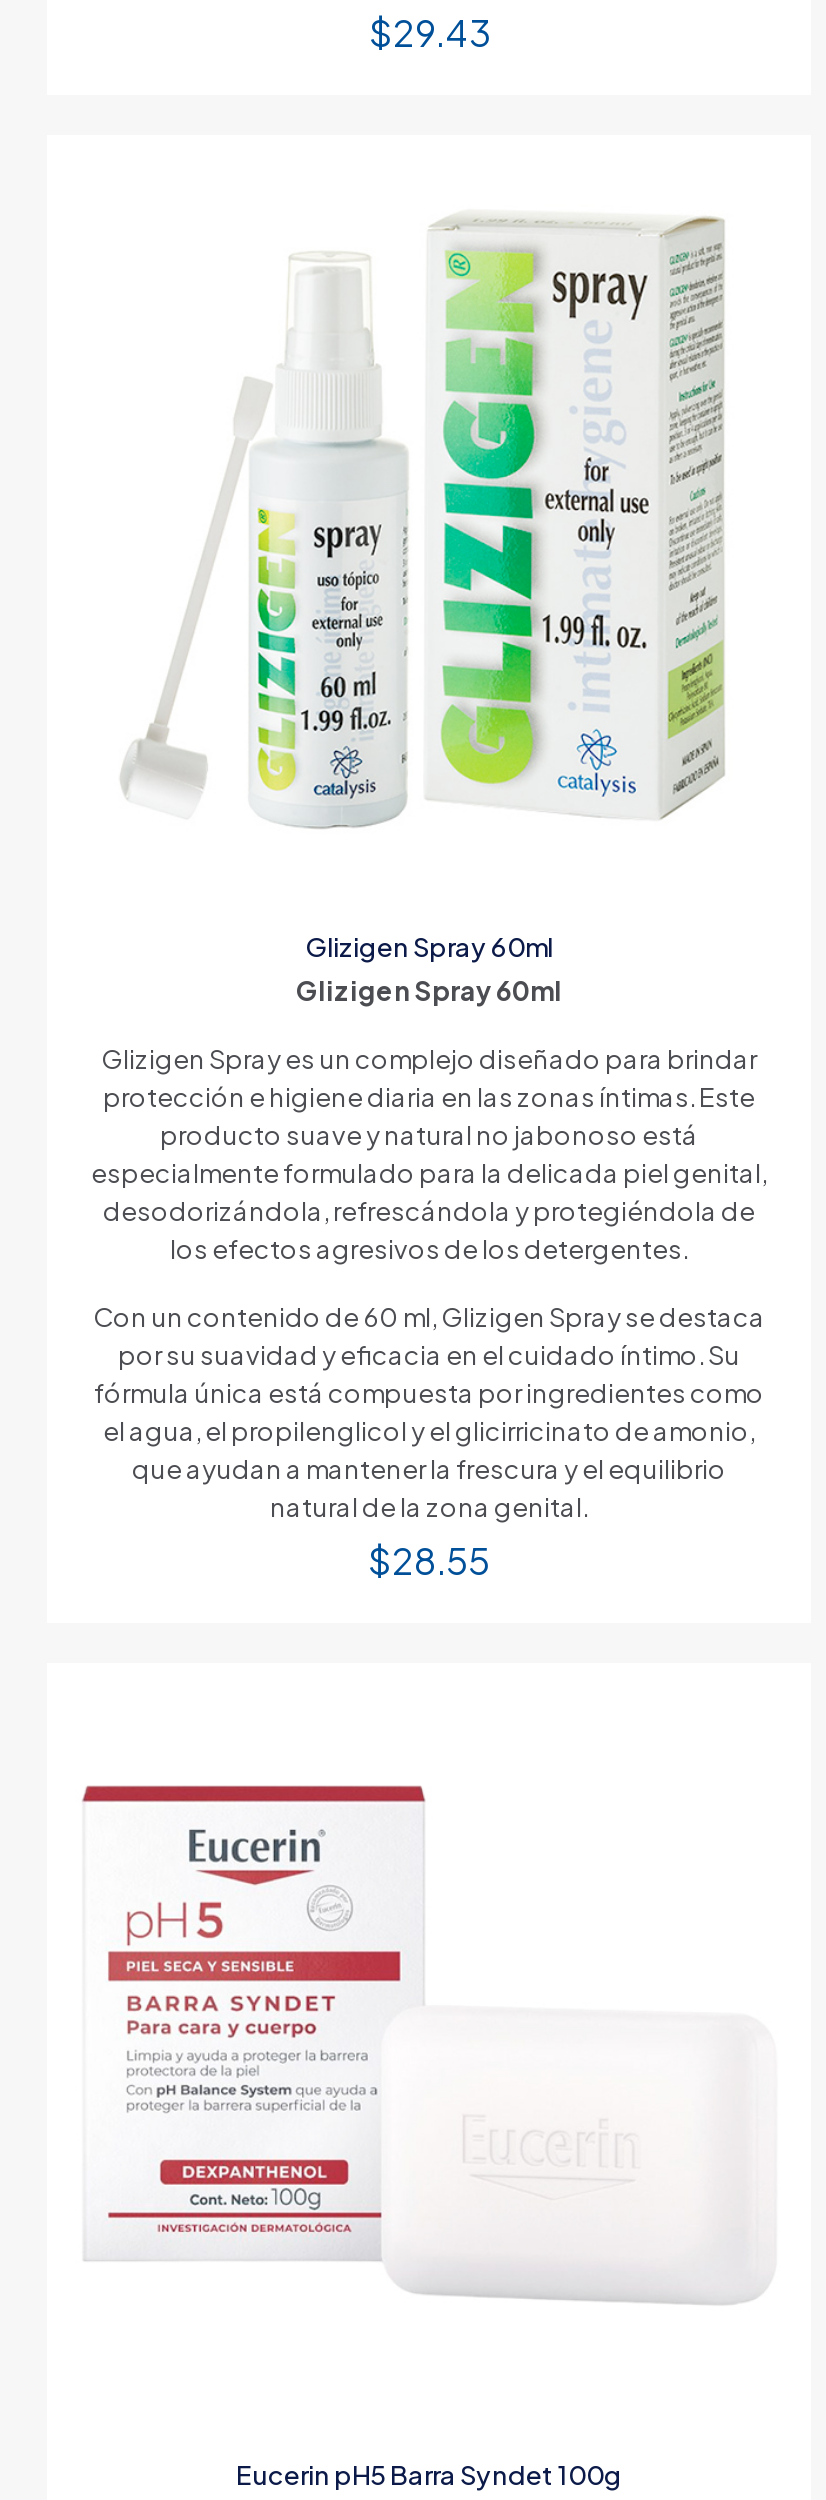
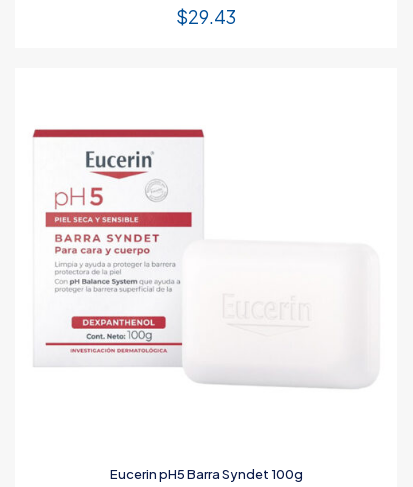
- [image]

- [image]

- Glizigen Spray 60ml
- Glizigen Spray 60ml
- Glizigen Spray es un complejo diseñado para brindar
- protección e higiene diaria en las zonas íntimas. Este
- producto suave y natural no jabonoso está
- especialmente formulado para la delicada piel genital,
- desodorizándola, refrescándola y protegiéndola de
- los efectos agresivos de los detergentes.
- Con un contenido de 60 ml, Glizigen Spray se destaca
- por su suavidad y eficacia en el cuidado íntimo. Su
- fórmula única está compuesta por ingredientes como
- el agua, el propilenglicol y el glicirricinato de amonio,
- que ayudan a mantener la frescura y el equilibrio
- natural de la zona genital.
- $28.55
